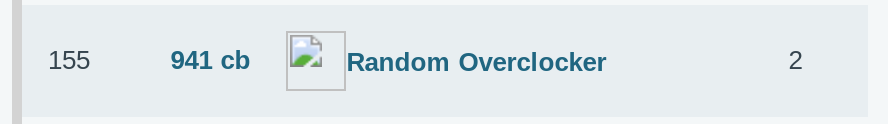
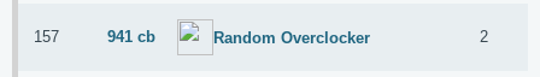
- 155
+ 157
